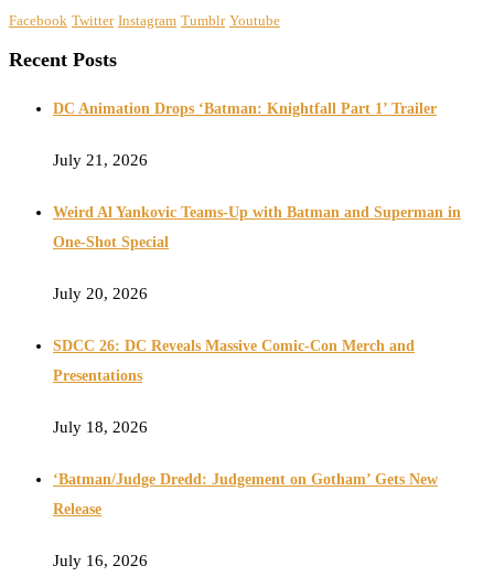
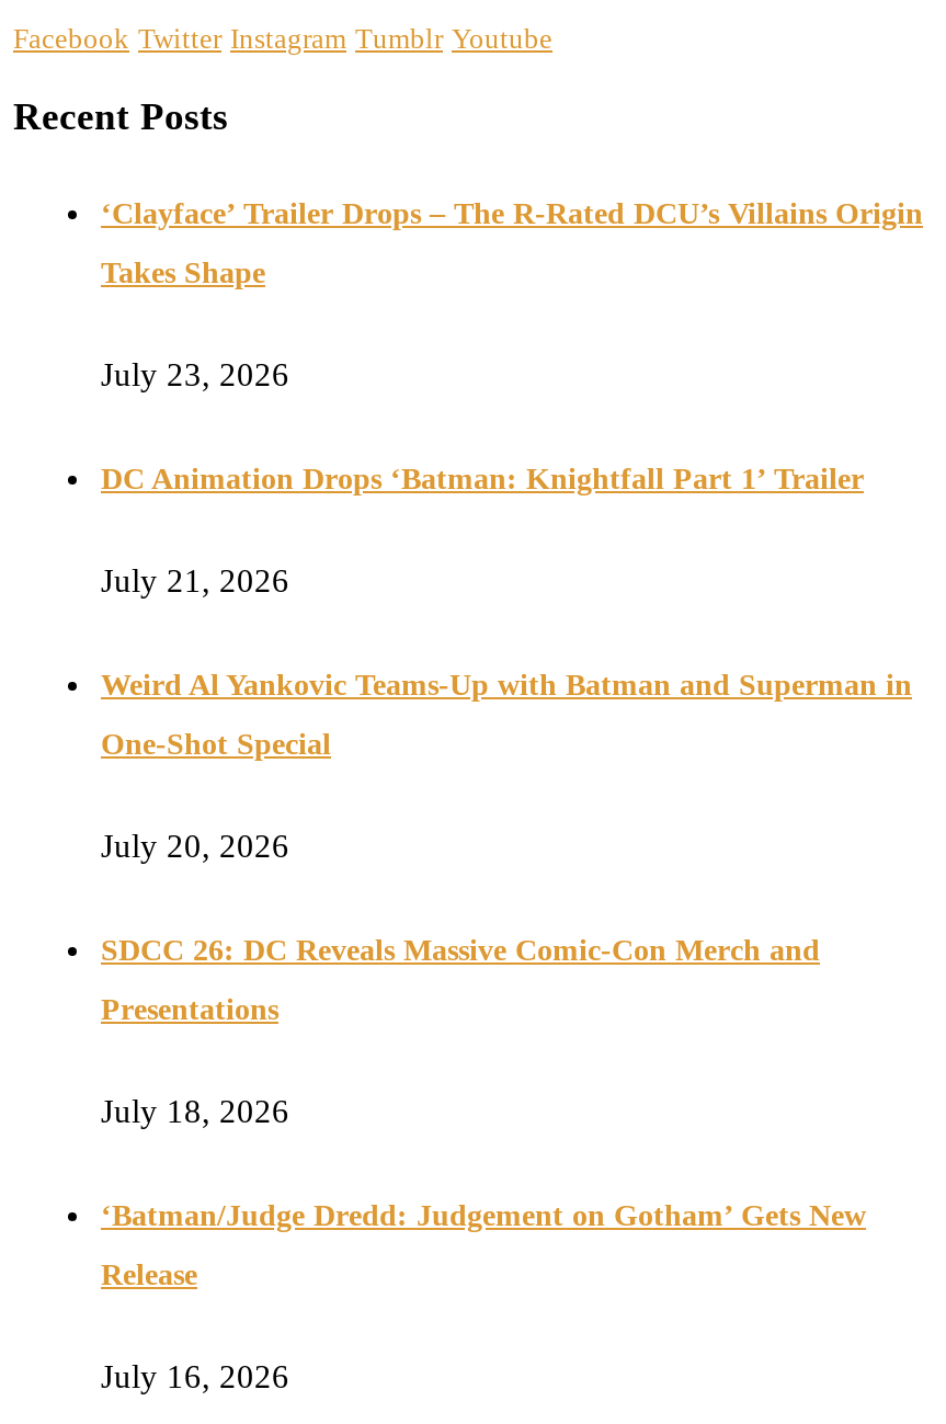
+ ‘Clayface’ Trailer Drops – The R-Rated DCU’s Villains Origin
+ Takes Shape
+ July 23, 2026
